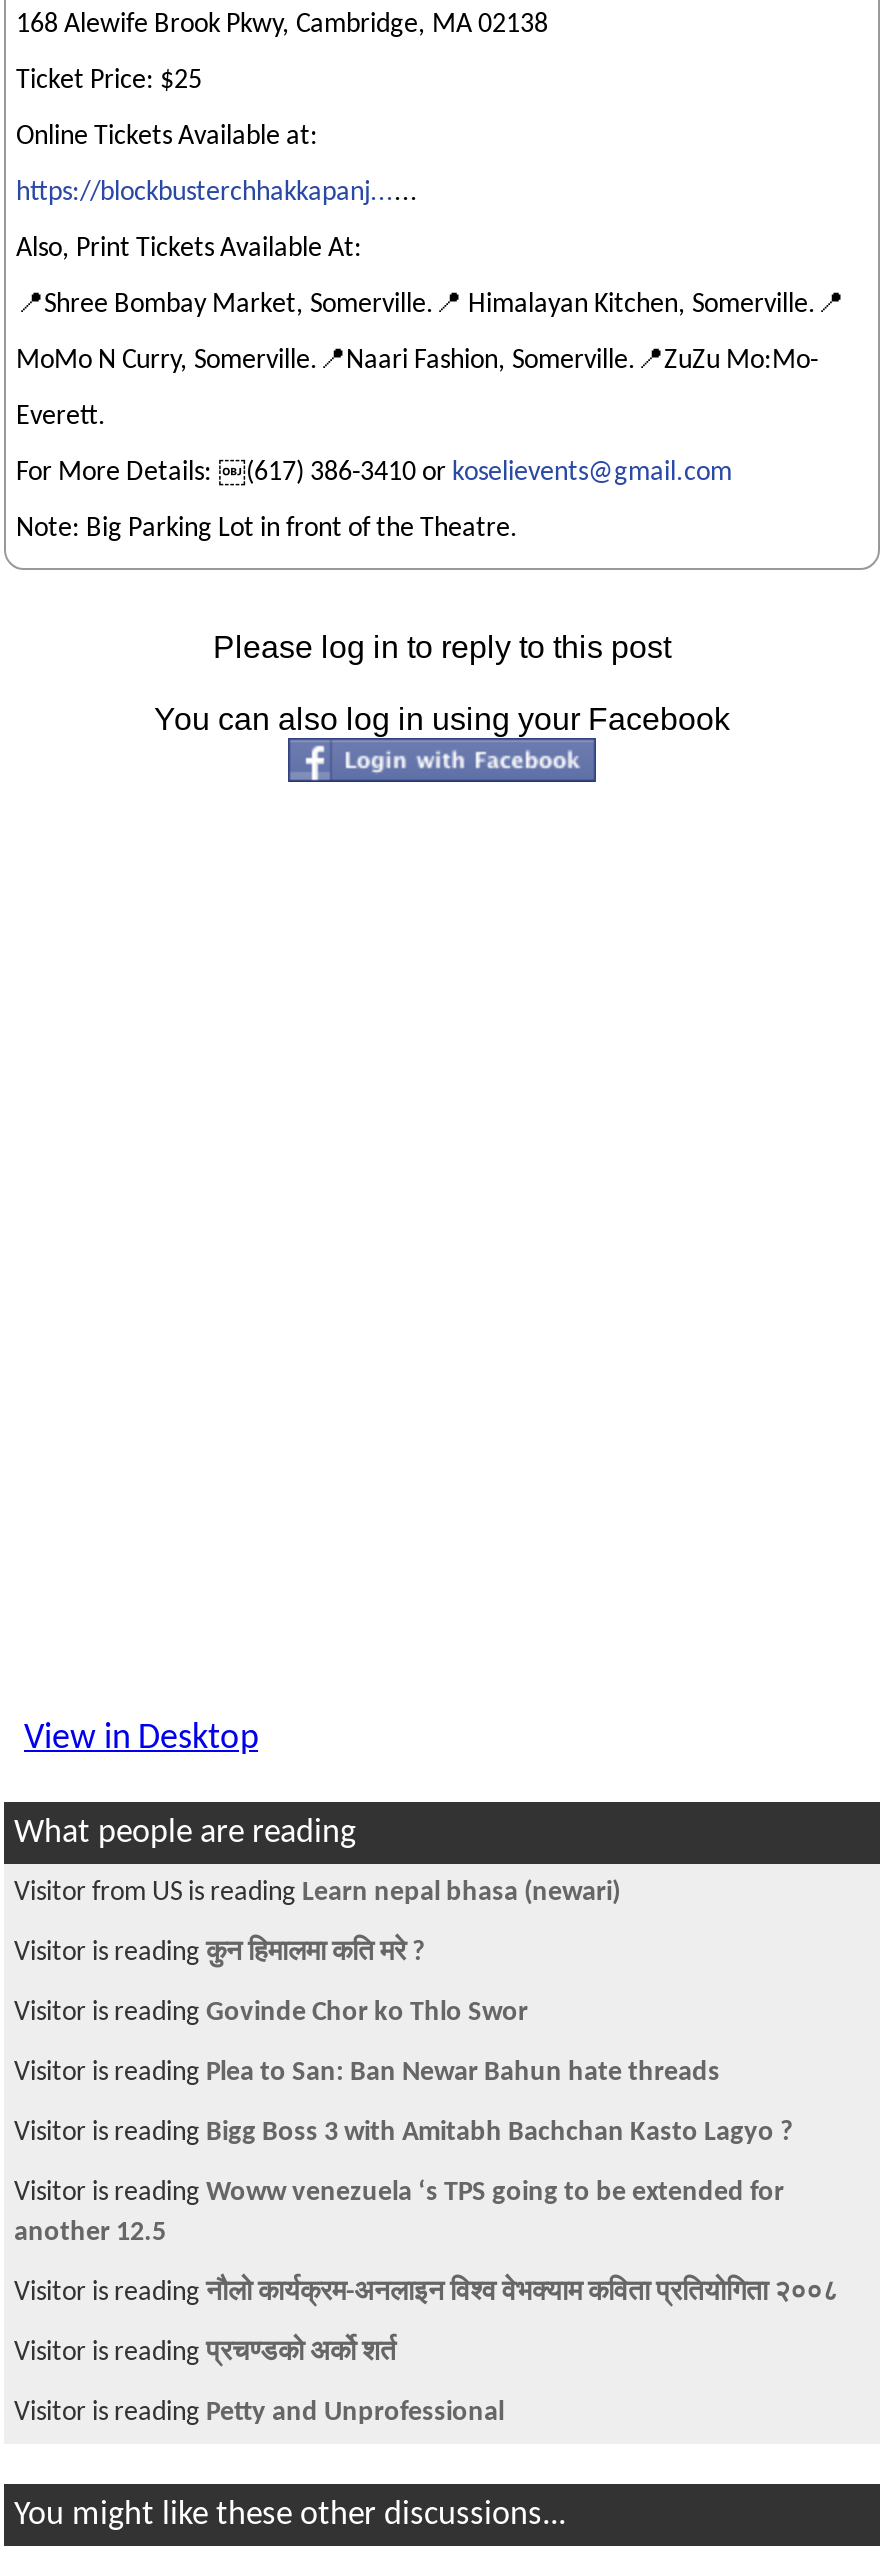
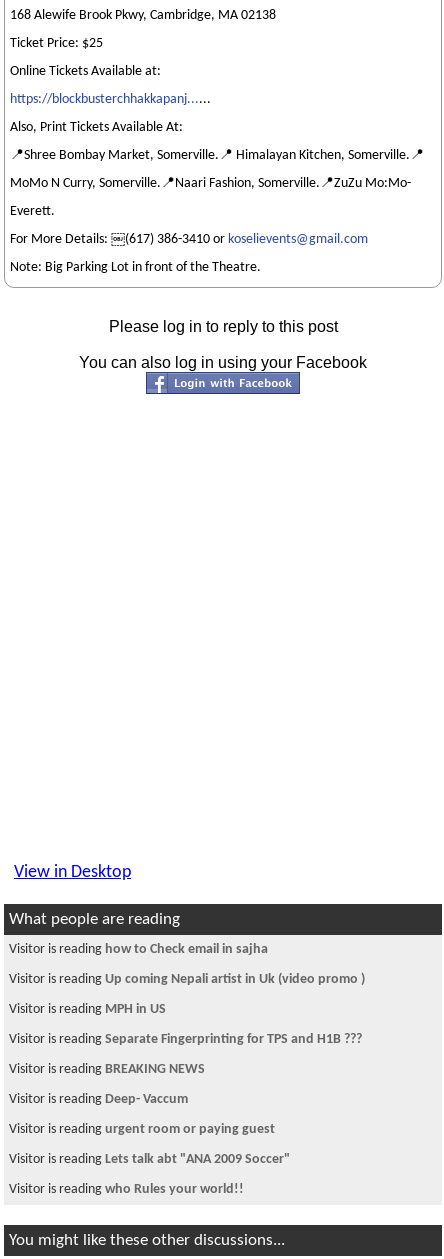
- Visitor from US is reading Learn nepal bhasa (newari)
+ Visitor is reading how to Check email in sajha

- Visitor is reading कुन हिमालमा कति मरे ?
+ Visitor is reading Up coming Nepali artist in Uk (video promo )

- Visitor is reading Govinde Chor ko Thlo Swor
+ Visitor is reading MPH in US

- Visitor is reading Plea to San: Ban Newar Bahun hate threads
+ Visitor is reading Separate Fingerprinting for TPS and H1B ???

- Visitor is reading Bigg Boss 3 with Amitabh Bachchan Kasto Lagyo ?
+ Visitor is reading BREAKING NEWS

- Visitor is reading Woww venezuela ‘s TPS going to be extended for
- another 12.5
+ Visitor is reading Deep- Vaccum

- Visitor is reading नौलो कार्यक्रम-अनलाइन विश्व वेभक्याम कविता प्रतियोगिता २००८
+ Visitor is reading urgent room or paying guest

- Visitor is reading प्रचण्डको अर्को शर्त
+ Visitor is reading Lets talk abt "ANA 2009 Soccer"

- Visitor is reading Petty and Unprofessional
+ Visitor is reading who Rules your world!!
